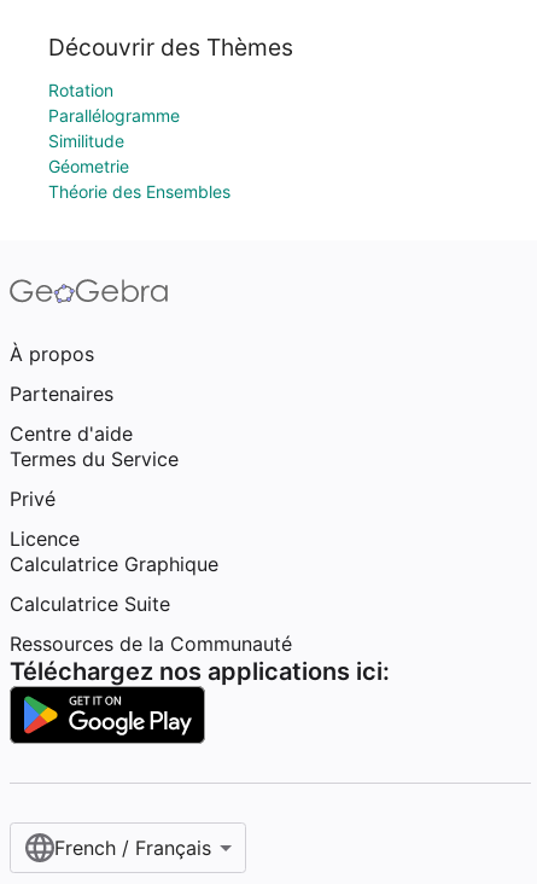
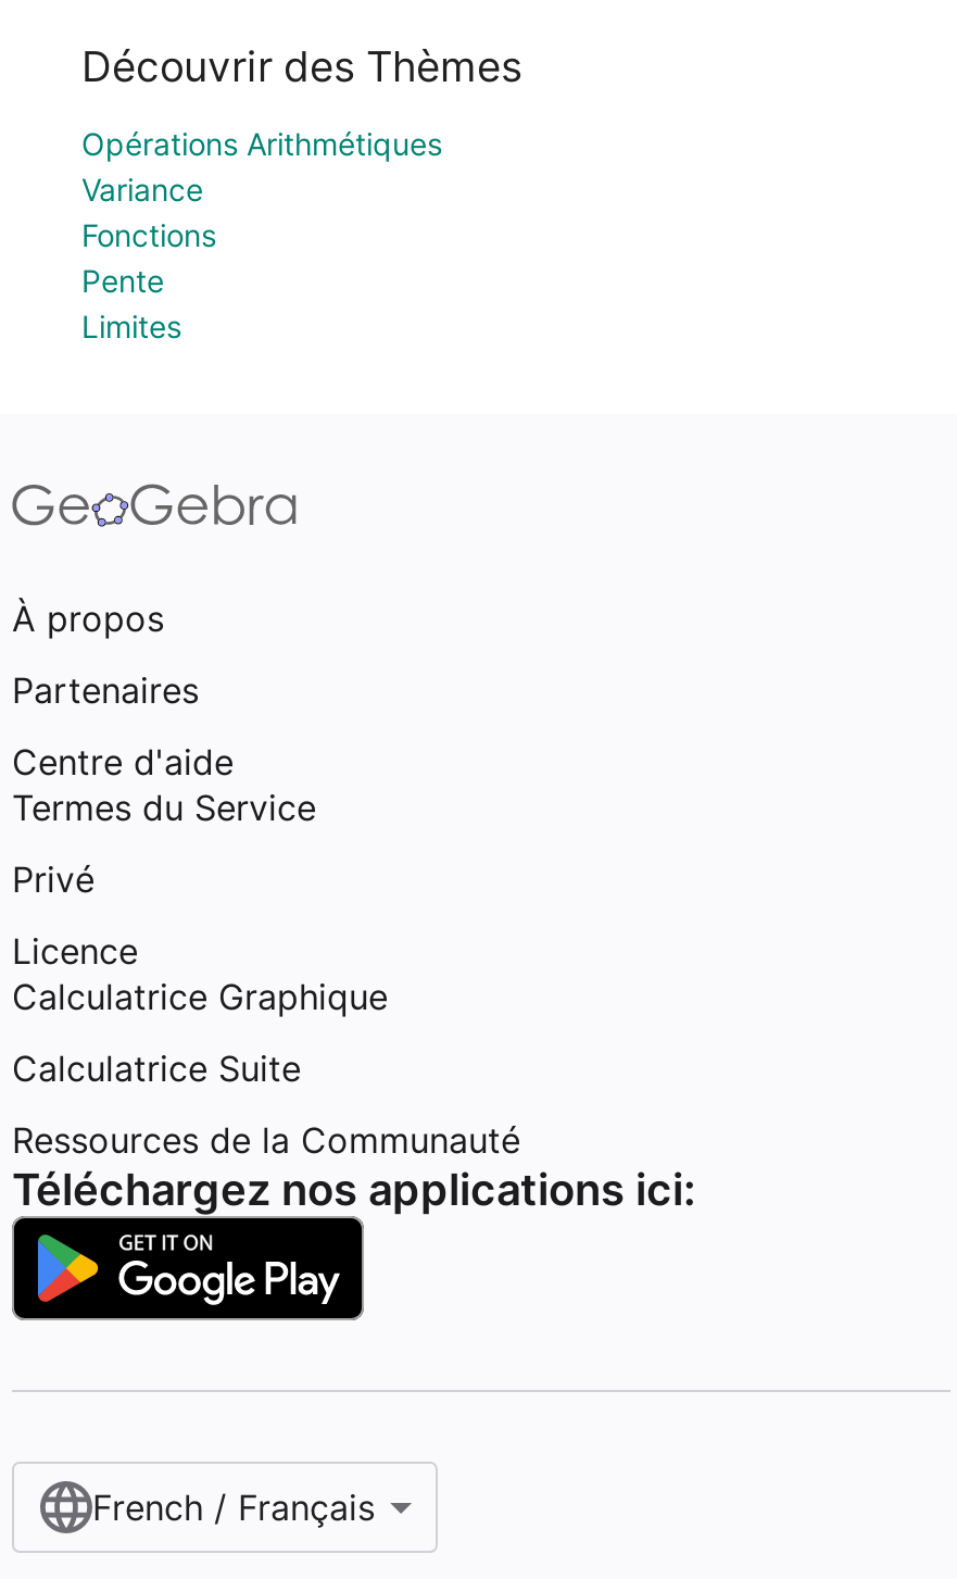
- Rotation
- Parallélogramme
- Similitude
- Géometrie
- Théorie des Ensembles
+ Opérations Arithmétiques
+ Variance
+ Fonctions
+ Pente
+ Limites
